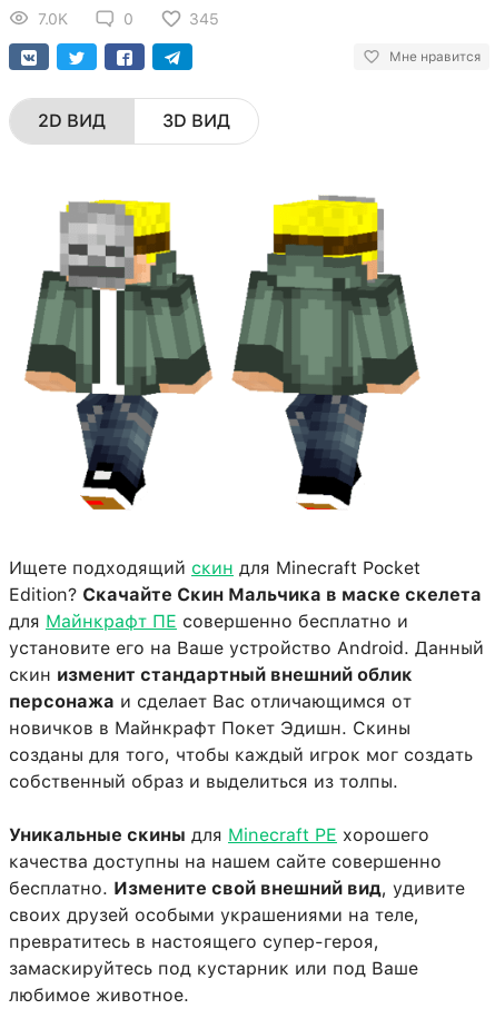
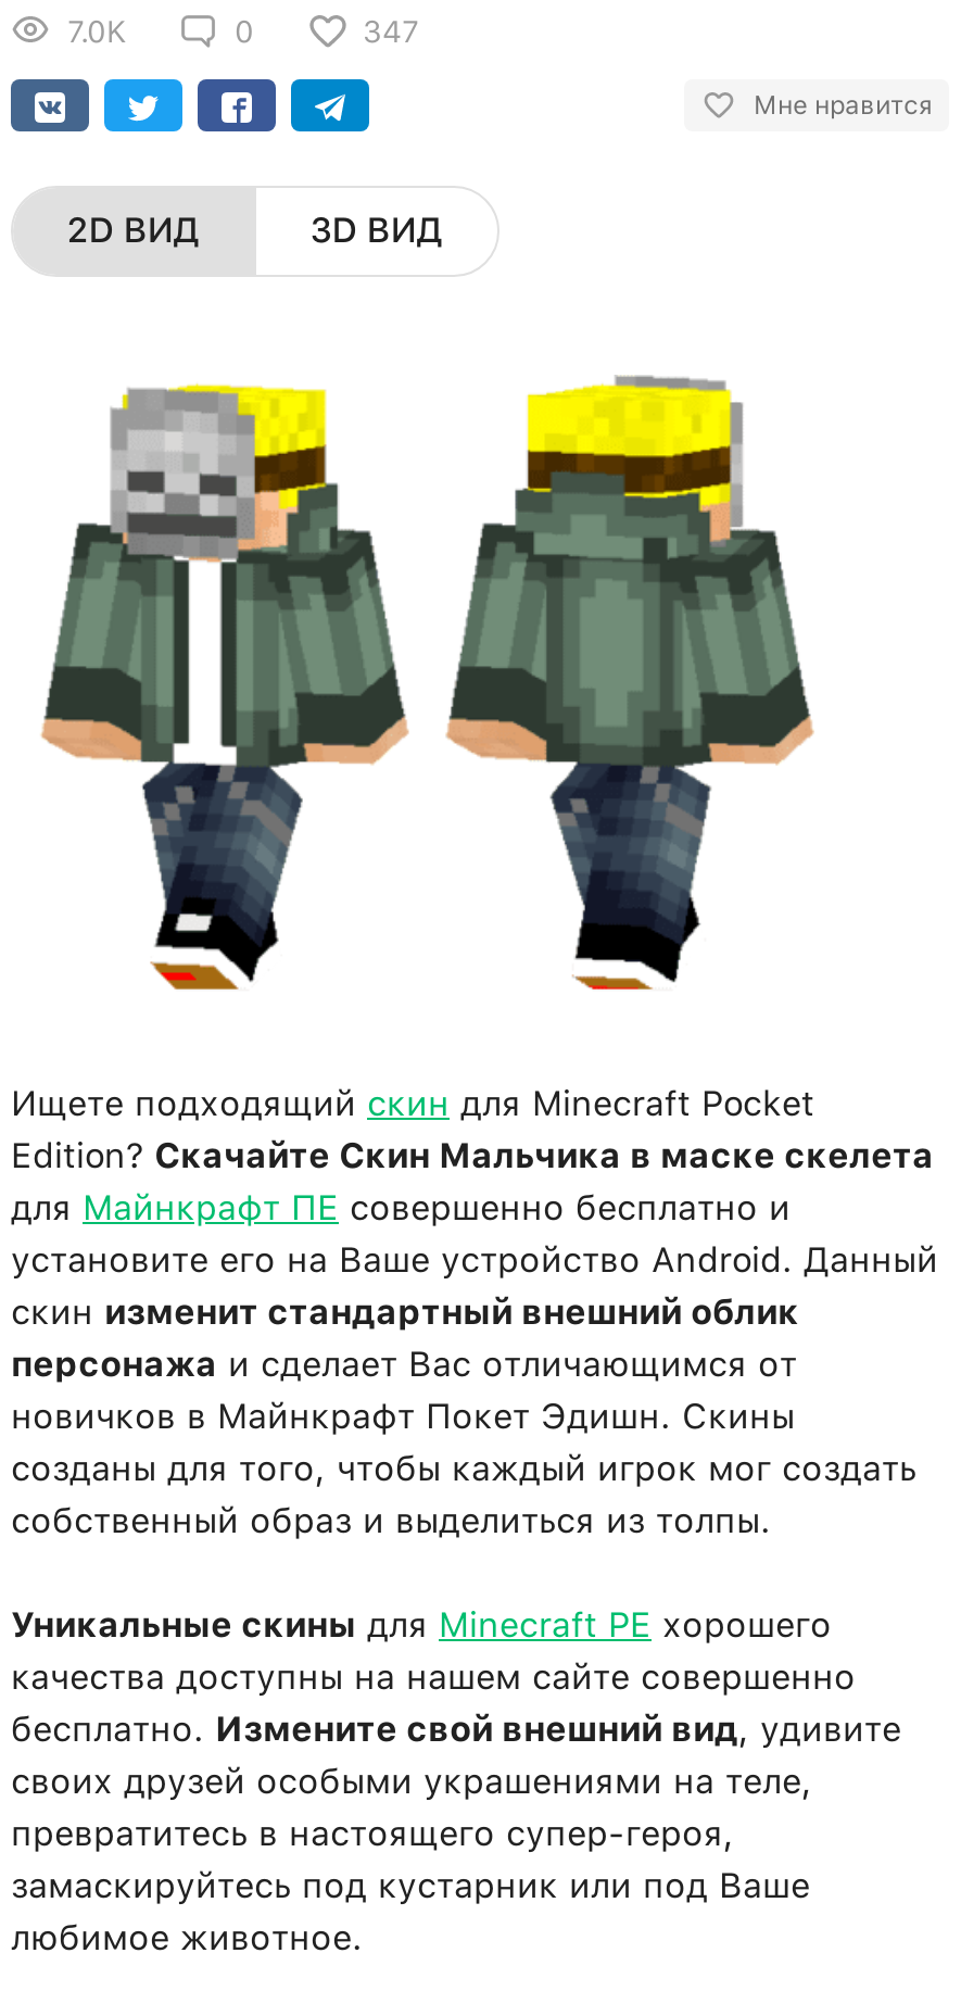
- 345
+ 347
